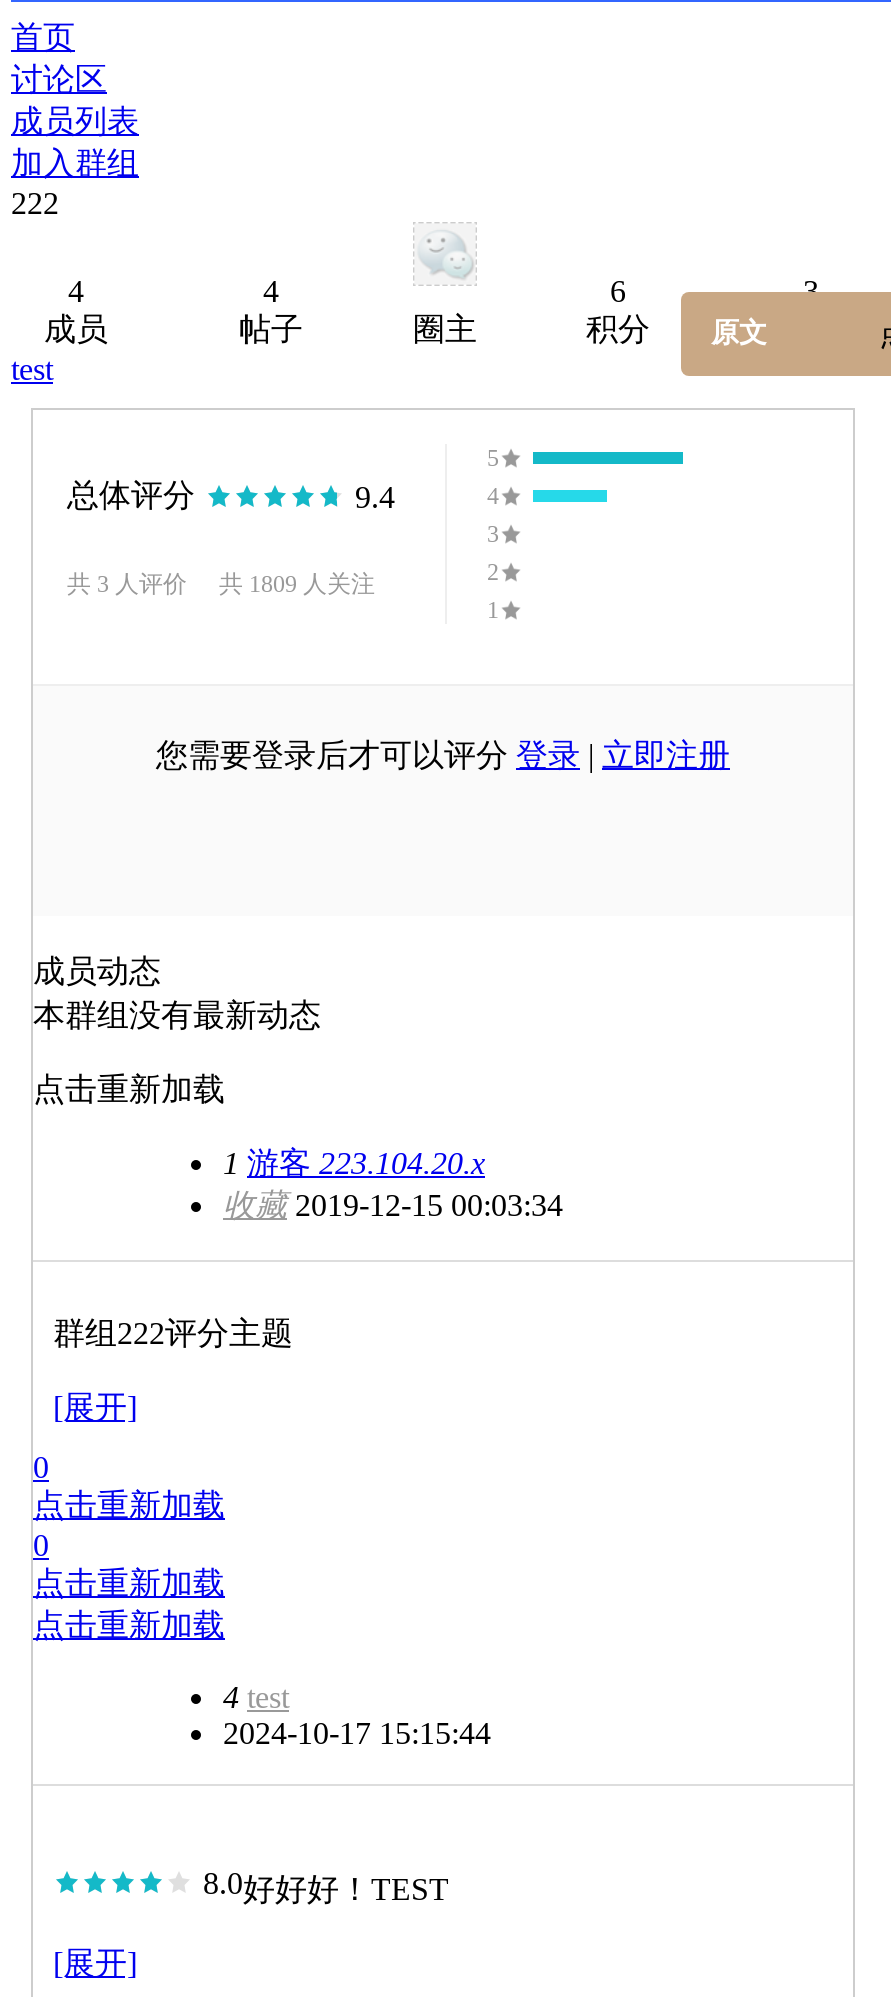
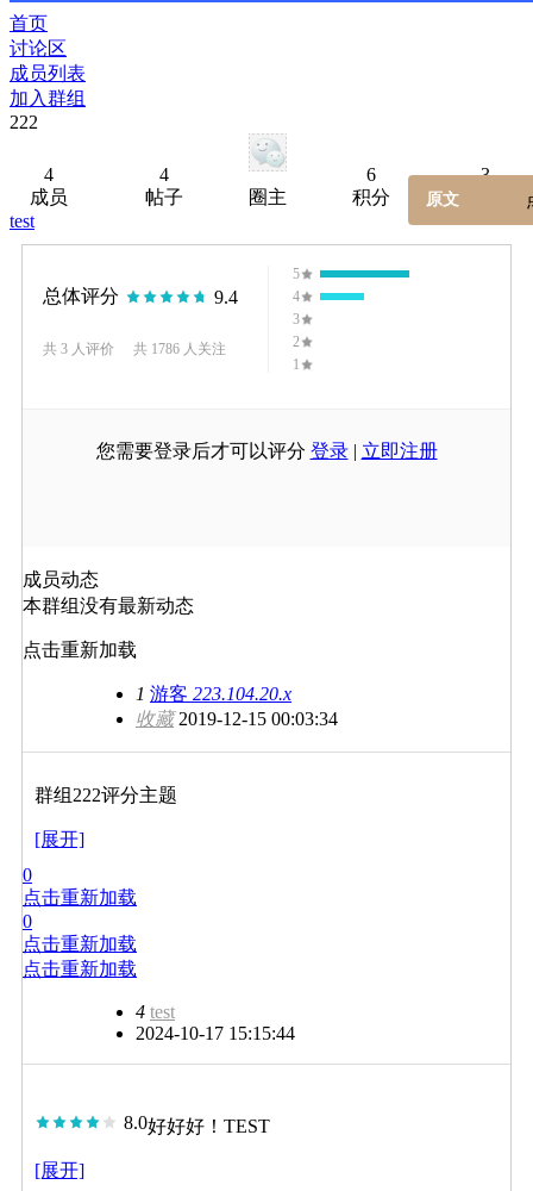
- 共 3 人评价 共 1809 人关注
+ 共 3 人评价 共 1786 人关注
